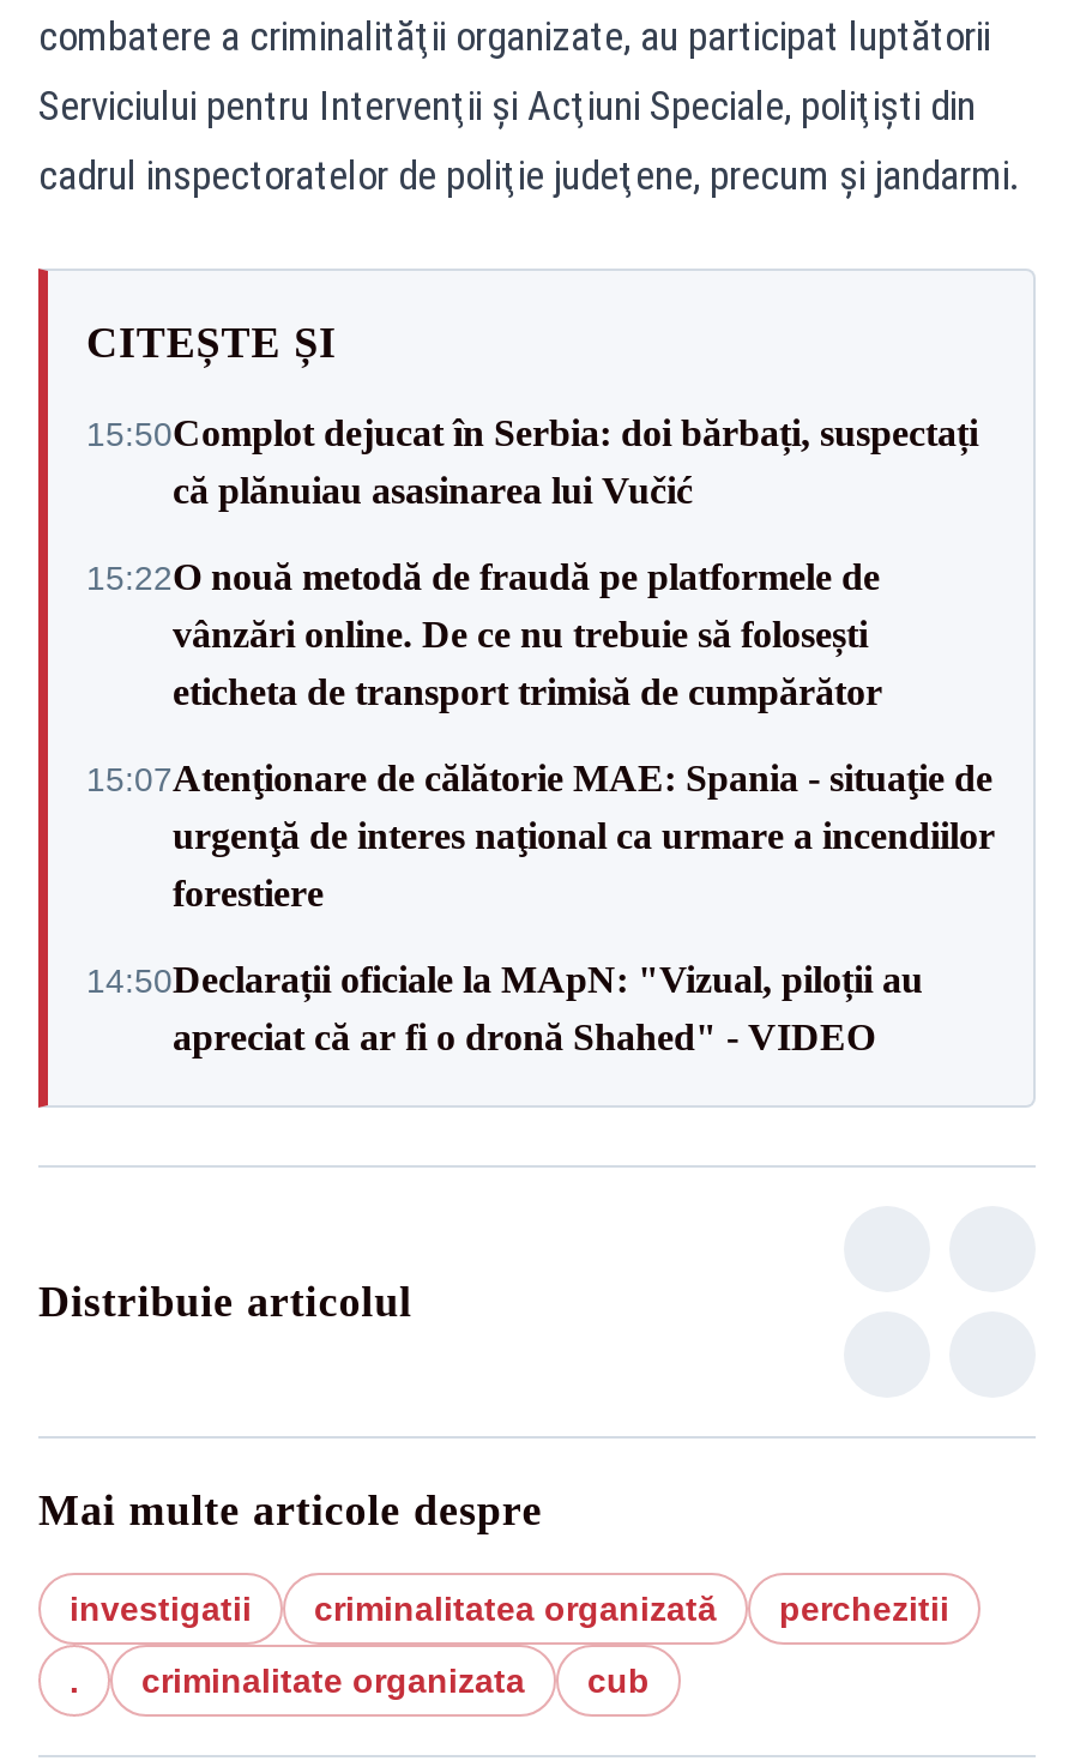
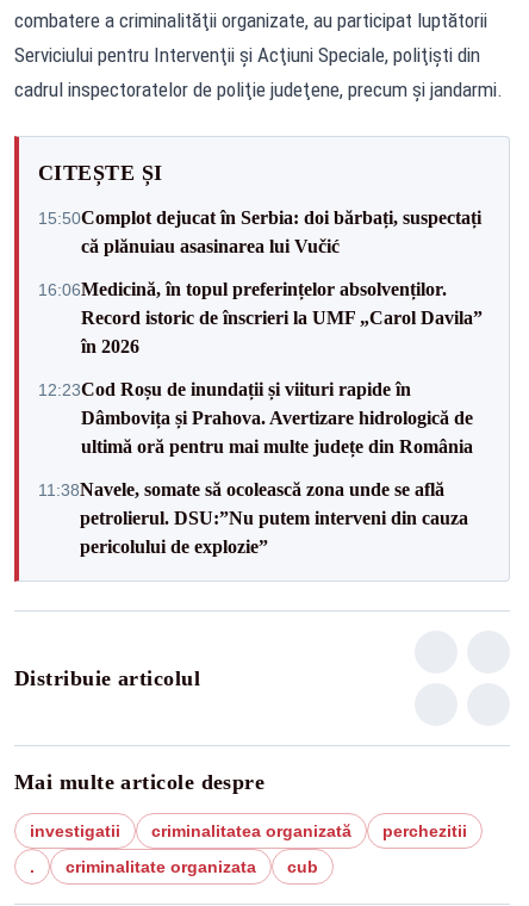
- 15:22O nouă metodă de fraudă pe platformele de
- vânzări online. De ce nu trebuie să folosești
- eticheta de transport trimisă de cumpărător
+ 16:06Medicină, în topul preferințelor absolvenților.
+ Record istoric de înscrieri la UMF „Carol Davila”
+ în 2026

- 15:07Atenţionare de călătorie MAE: Spania - situaţie de
- urgenţă de interes naţional ca urmare a incendiilor
- forestiere
+ 12:23Cod Roșu de inundații și viituri rapide în
+ Dâmbovița și Prahova. Avertizare hidrologică de
+ ultimă oră pentru mai multe județe din România

- 14:50Declarații oficiale la MApN: "Vizual, piloții au
- apreciat că ar fi o dronă Shahed" - VIDEO
+ 11:38Navele, somate să ocolească zona unde se află
+ petrolierul. DSU:”Nu putem interveni din cauza
+ pericolului de explozie”
